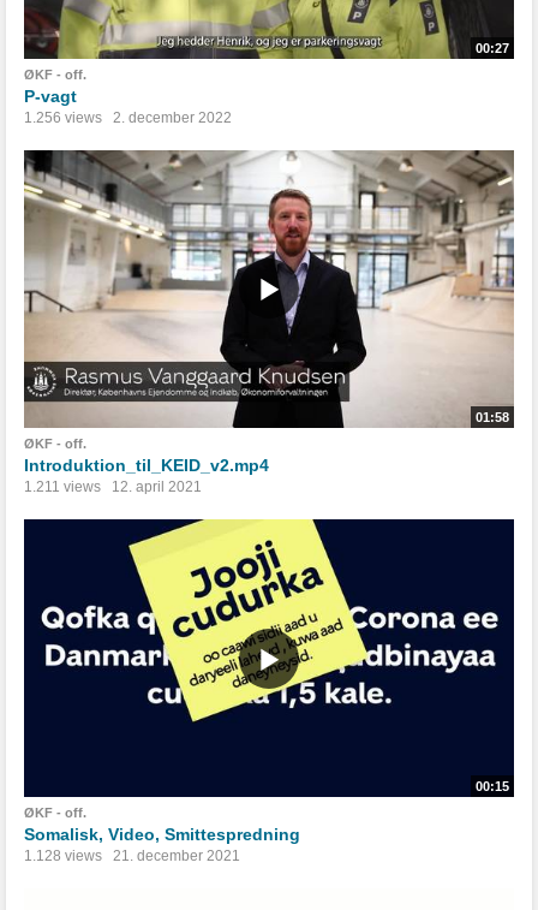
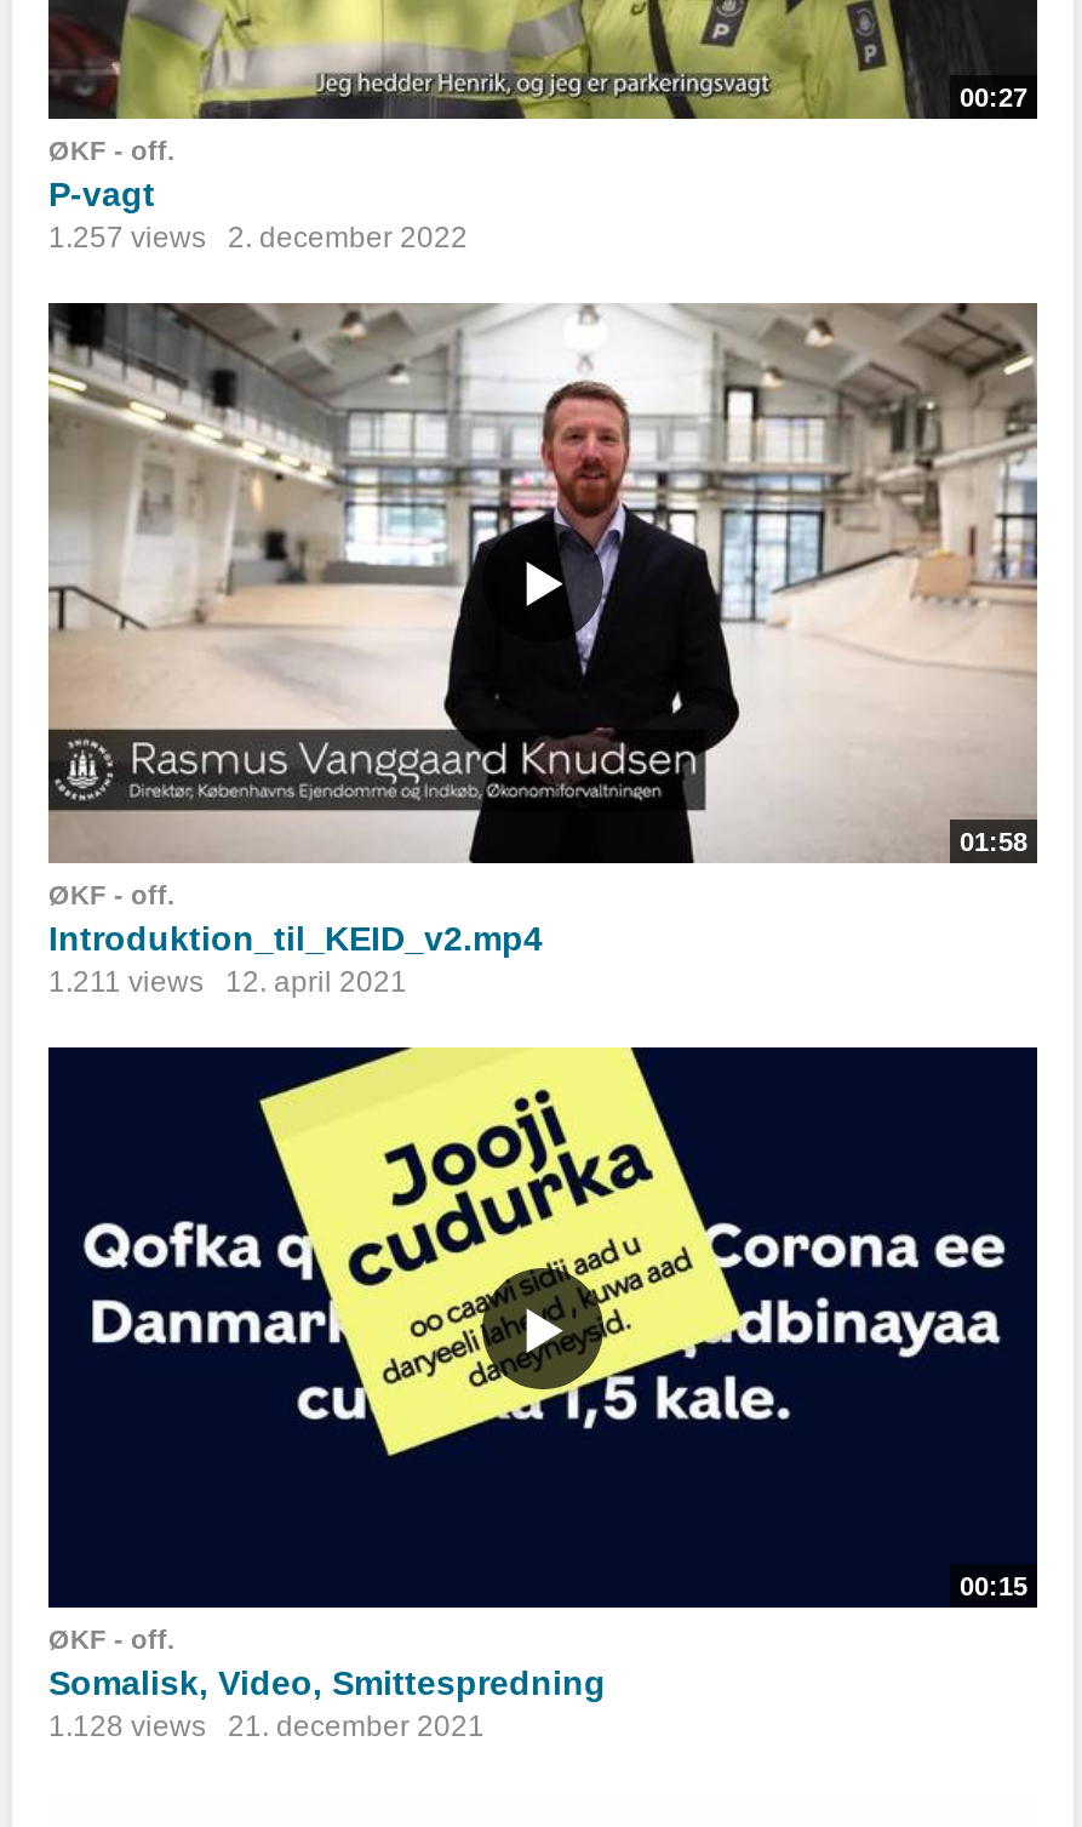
- 1.256 views 2. december 2022
+ 1.257 views 2. december 2022
